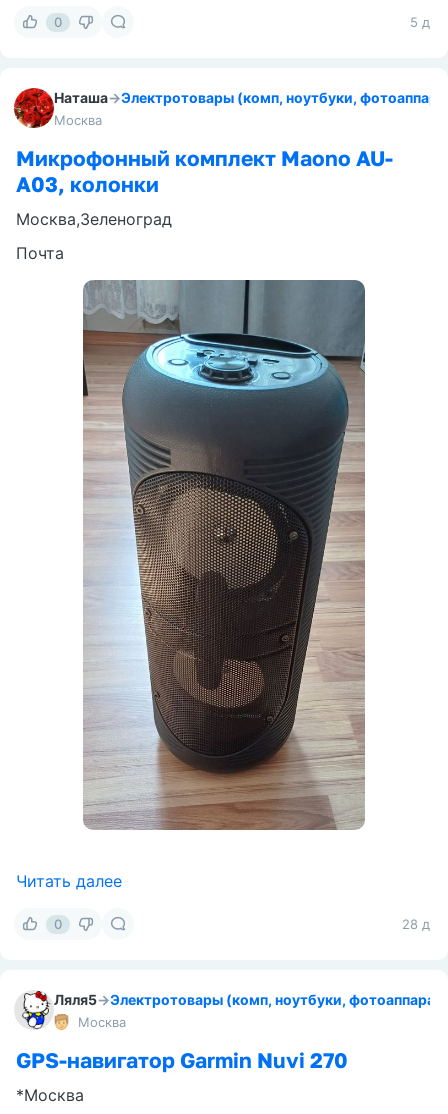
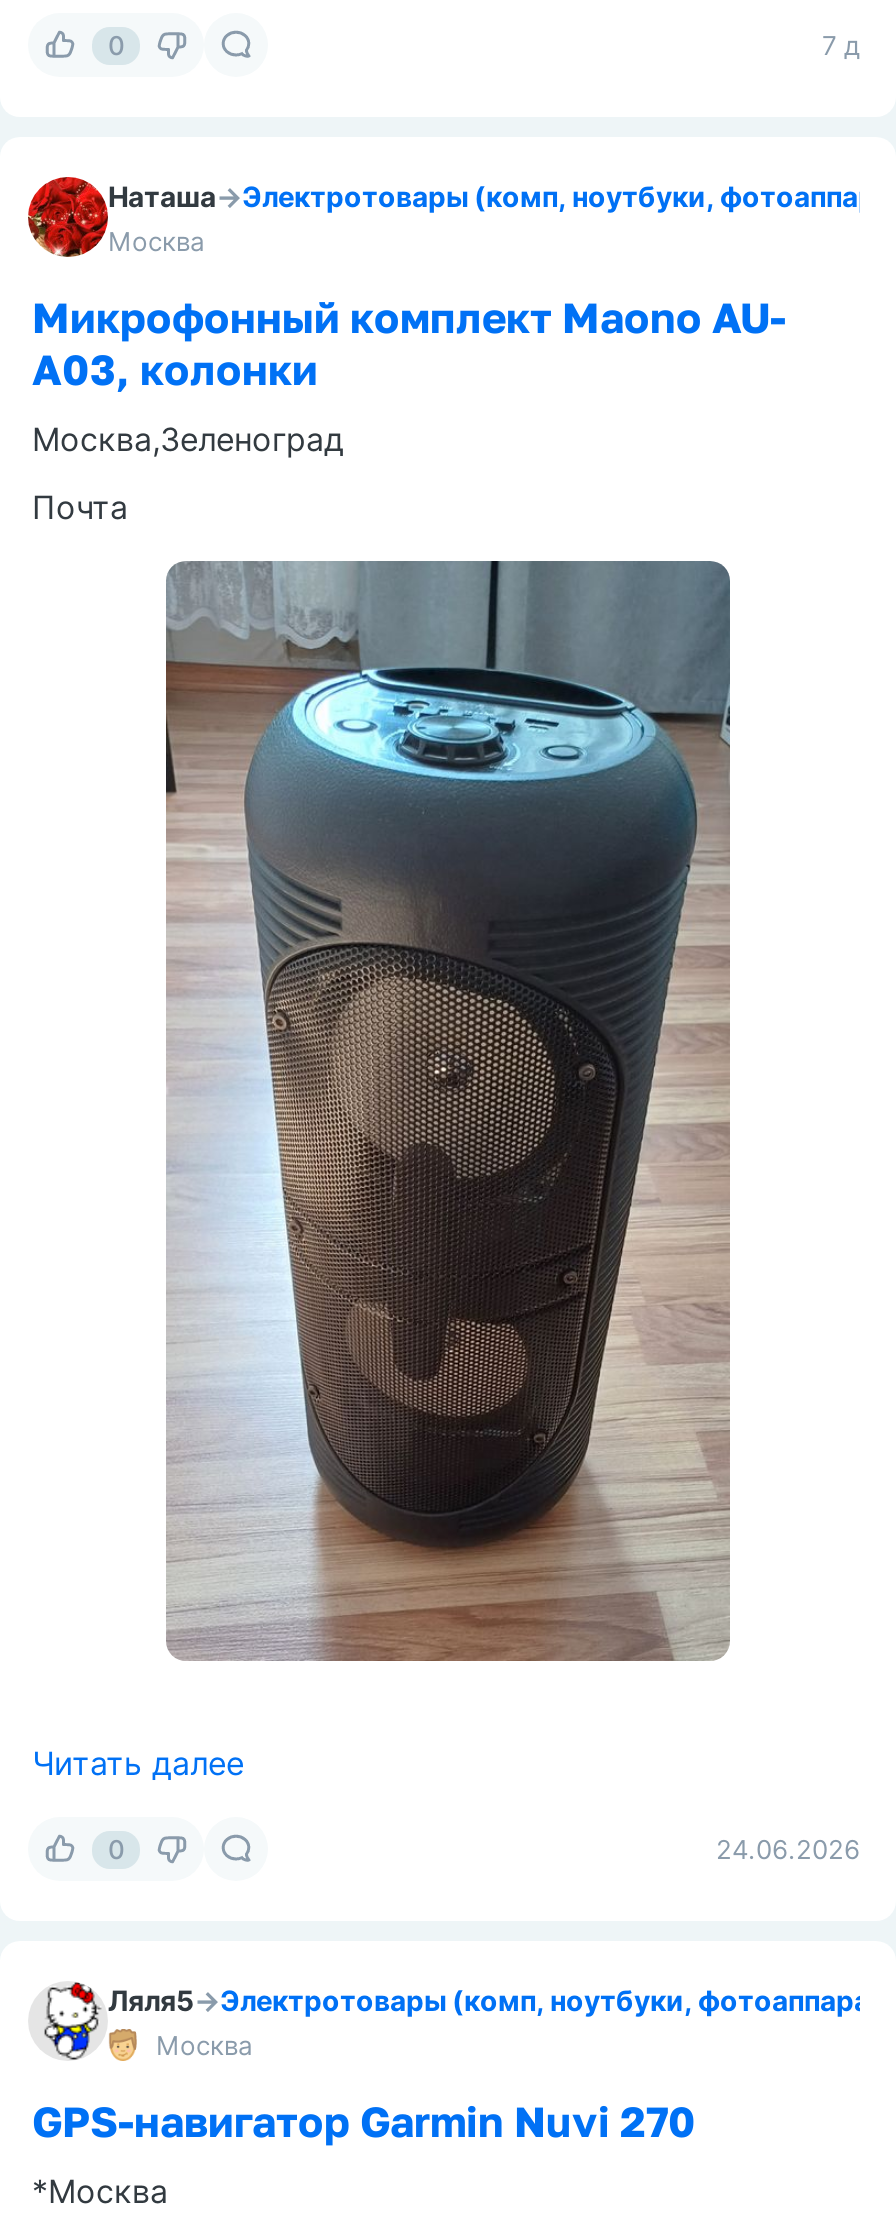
- 5 д
+ 7 д

- 28 д
+ 24.06.2026
